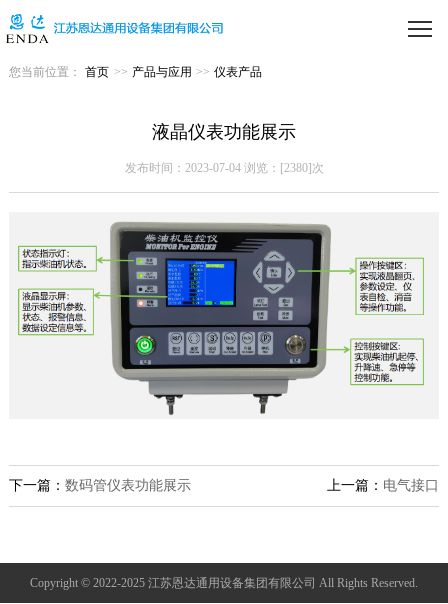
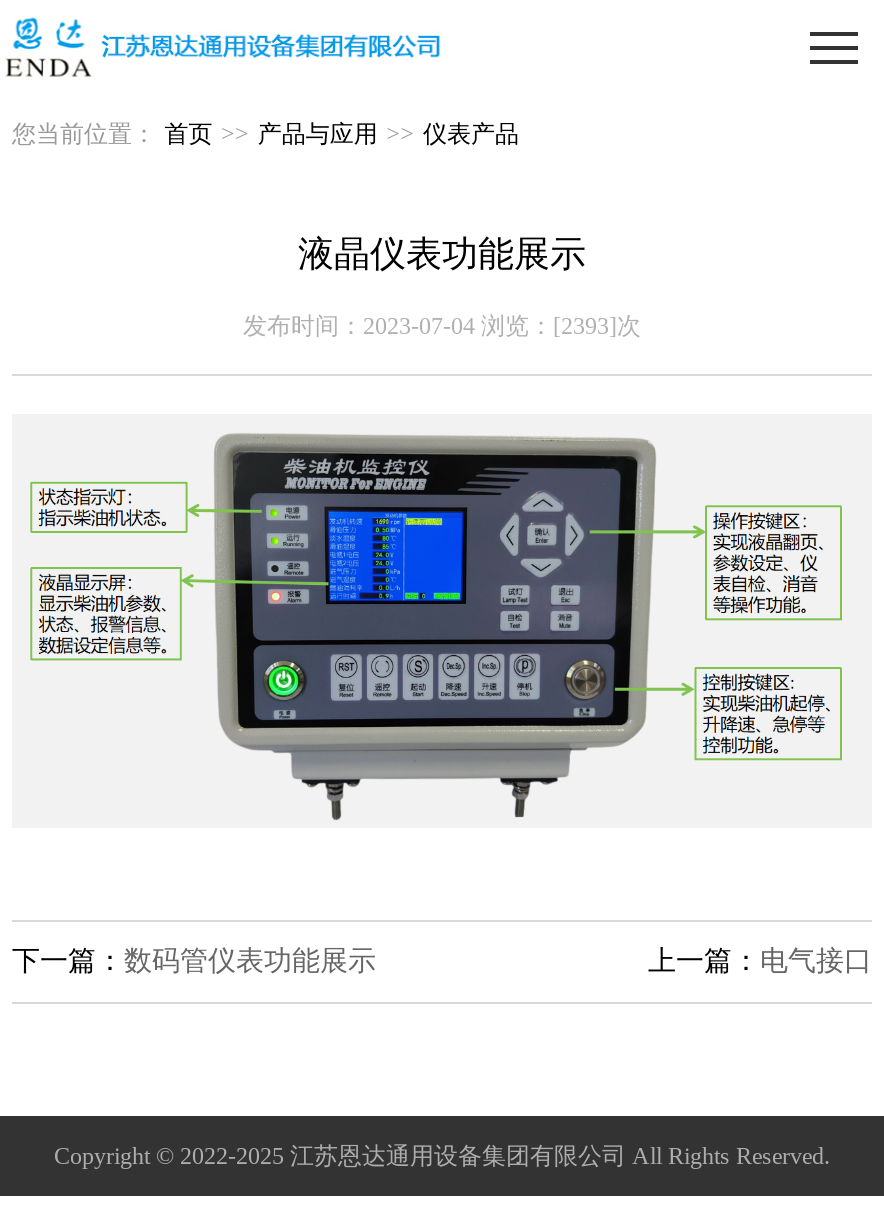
- 发布时间：2023-07-04 浏览：[2380]次
+ 发布时间：2023-07-04 浏览：[2393]次
